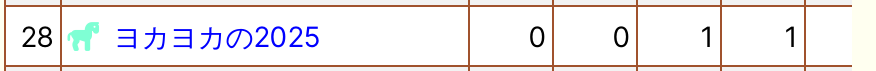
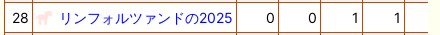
- ヨカヨカの2025
+ リンフォルツァンドの2025
